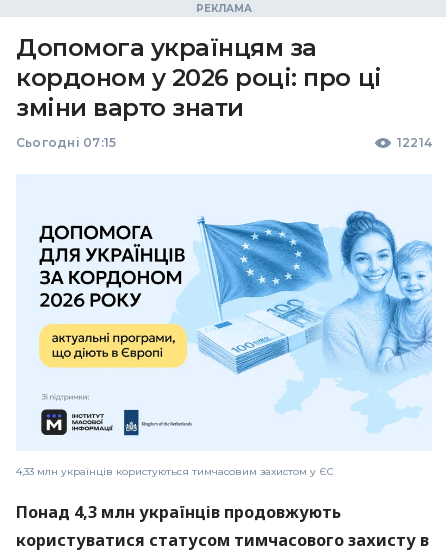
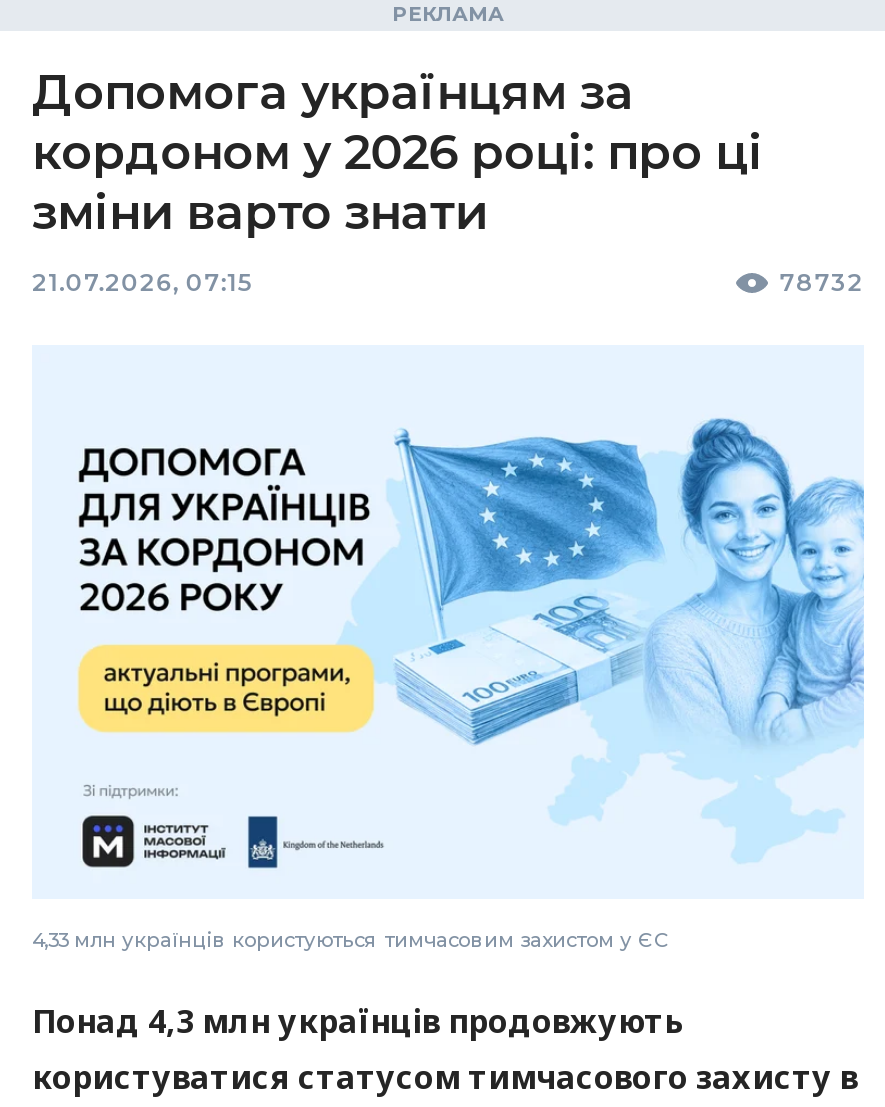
- Сьогодні 07:15
- 12214
+ 21.07.2026, 07:15
+ 78732
